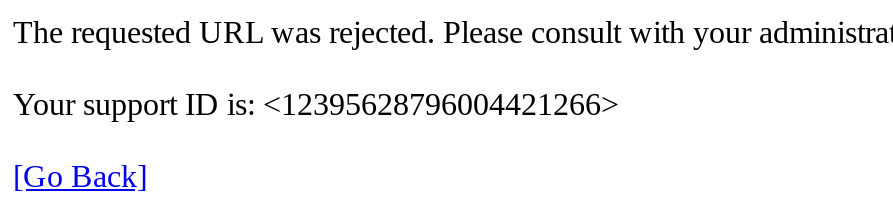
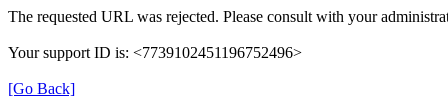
- Your support ID is: <12395628796004421266>
+ Your support ID is: <7739102451196752496>
